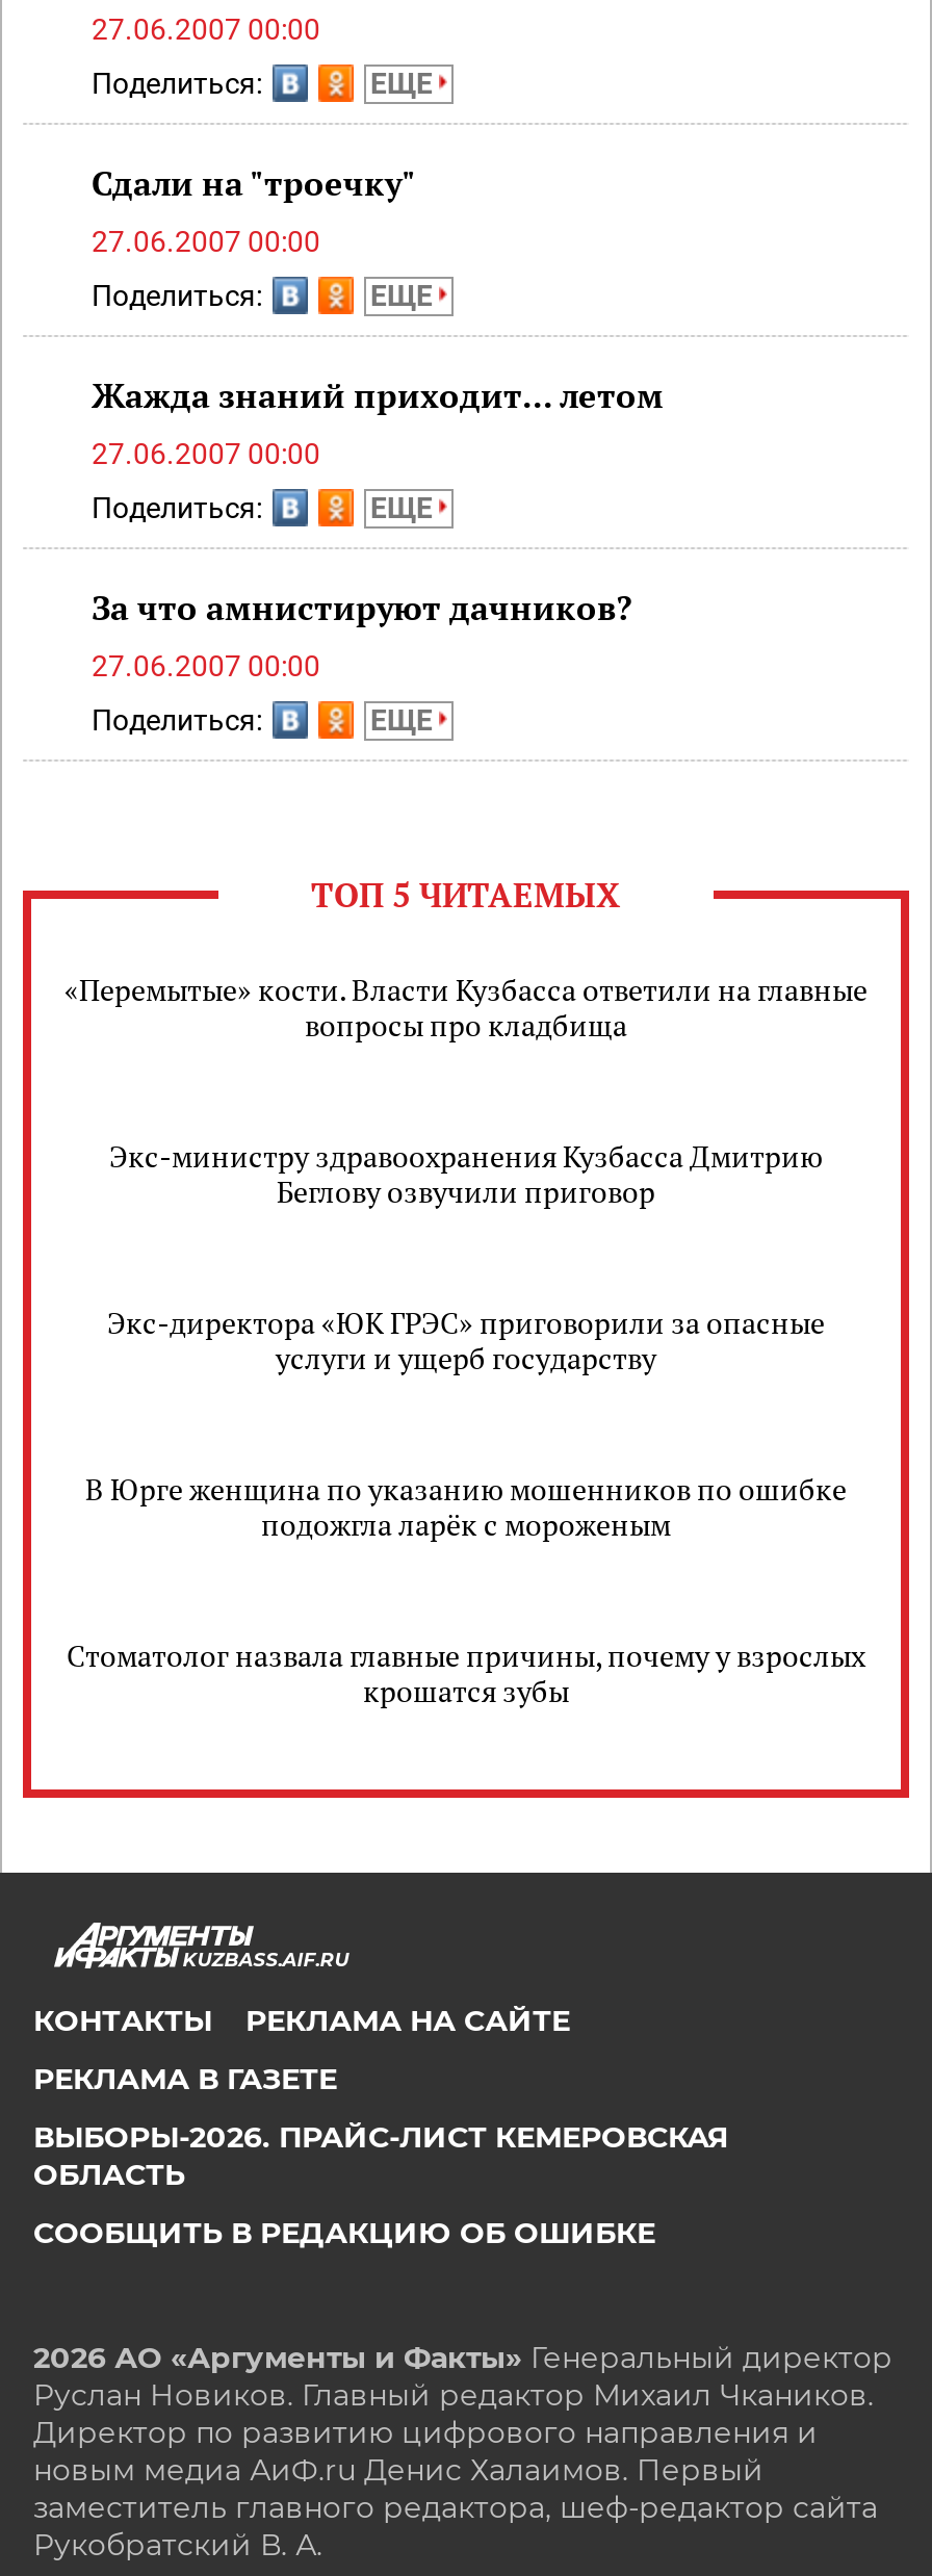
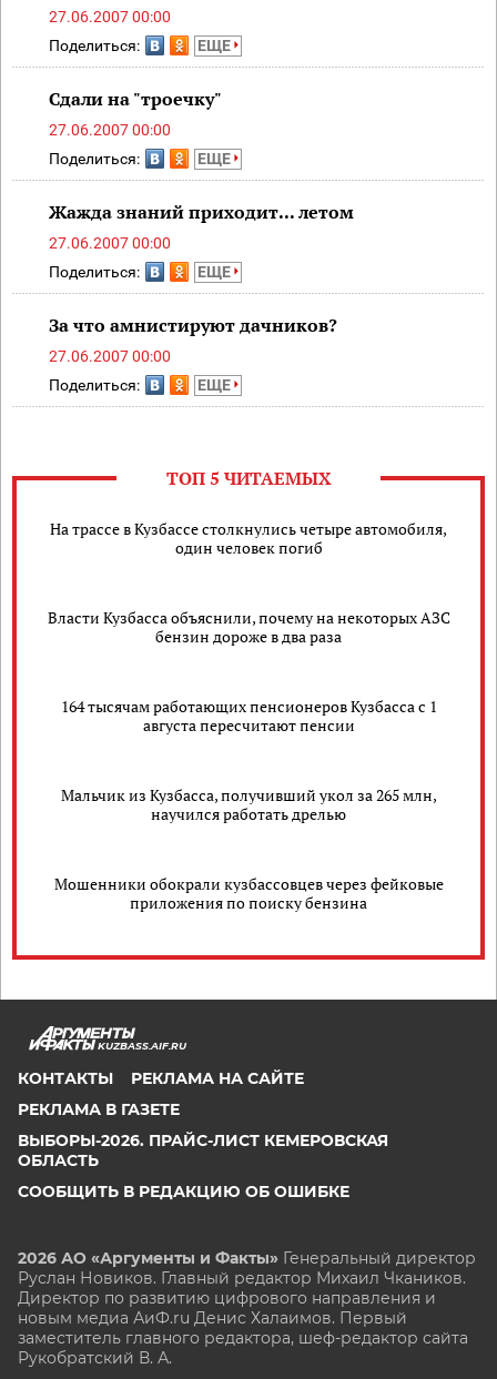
- «Перемытые» кости. Власти Кузбасса ответили на главные
- вопросы про кладбища
+ На трассе в Кузбассе столкнулись четыре автомобиля,
+ один человек погиб

- Экс-министру здравоохранения Кузбасса Дмитрию
- Беглову озвучили приговор
+ Власти Кузбасса объяснили, почему на некоторых АЗС
+ бензин дороже в два раза

- Экс-директора «ЮК ГРЭС» приговорили за опасные
- услуги и ущерб государству
+ 164 тысячам работающих пенсионеров Кузбасса с 1
+ августа пересчитают пенсии

- В Юрге женщина по указанию мошенников по ошибке
- подожгла ларёк с мороженым
+ Мальчик из Кузбасса, получивший укол за 265 млн,
+ научился работать дрелью

- Стоматолог назвала главные причины, почему у взрослых
- крошатся зубы
+ Мошенники обокрали кузбассовцев через фейковые
+ приложения по поиску бензина
